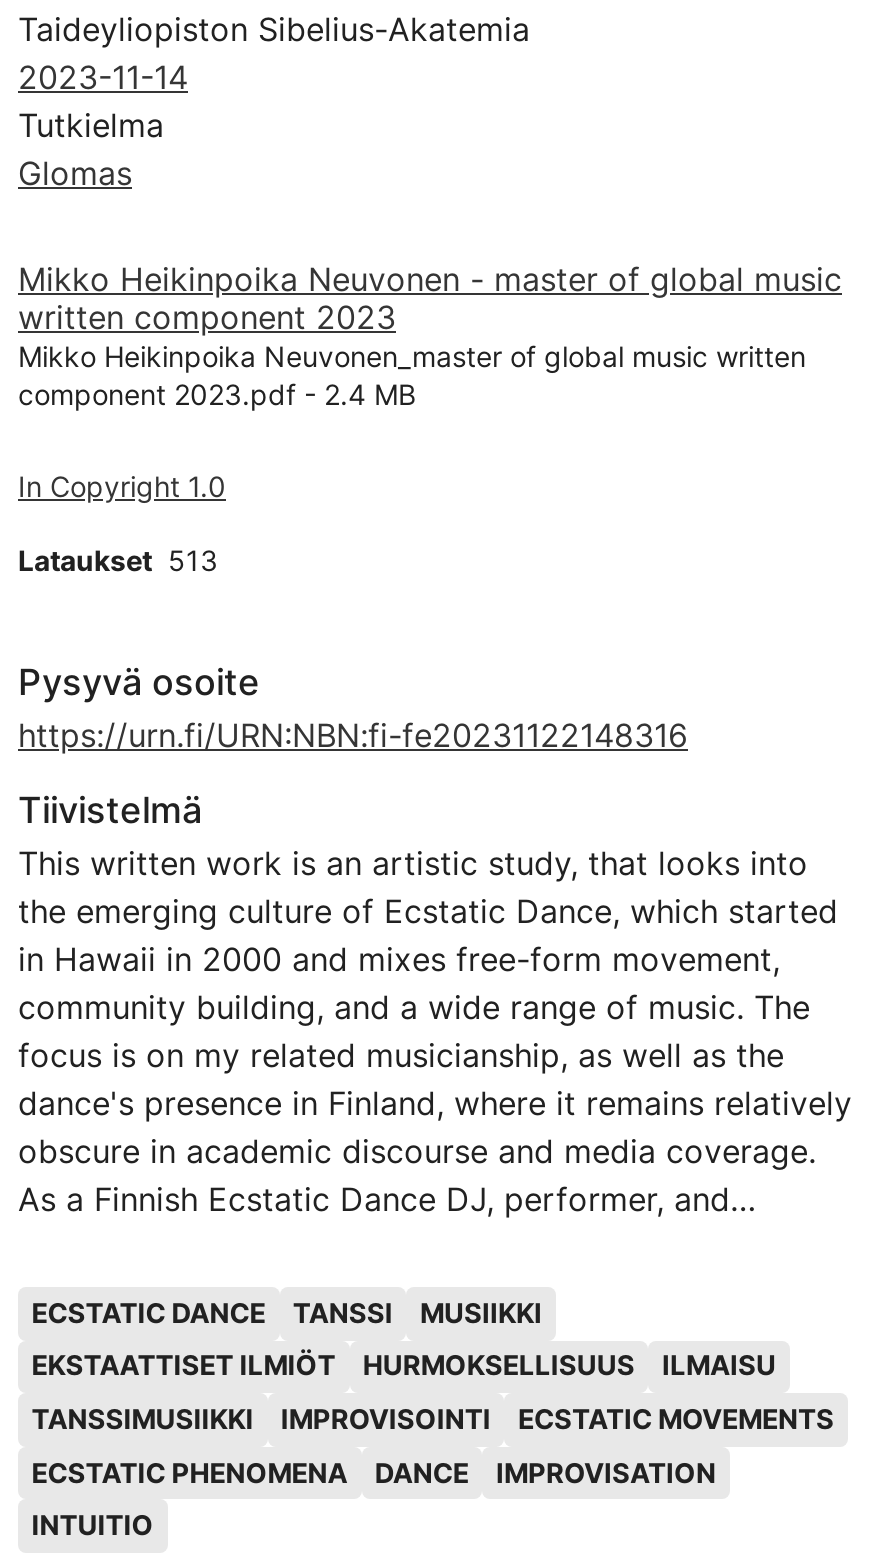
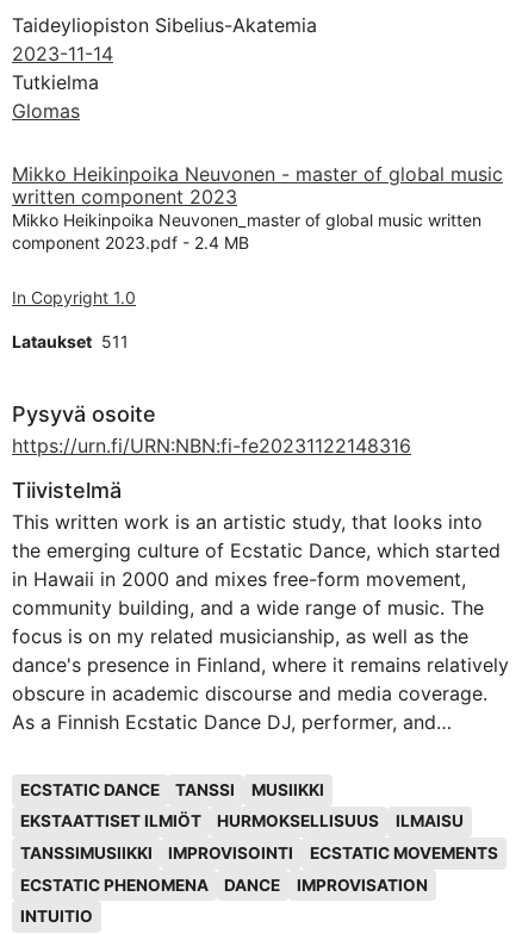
- Lataukset 513
+ Lataukset 511
